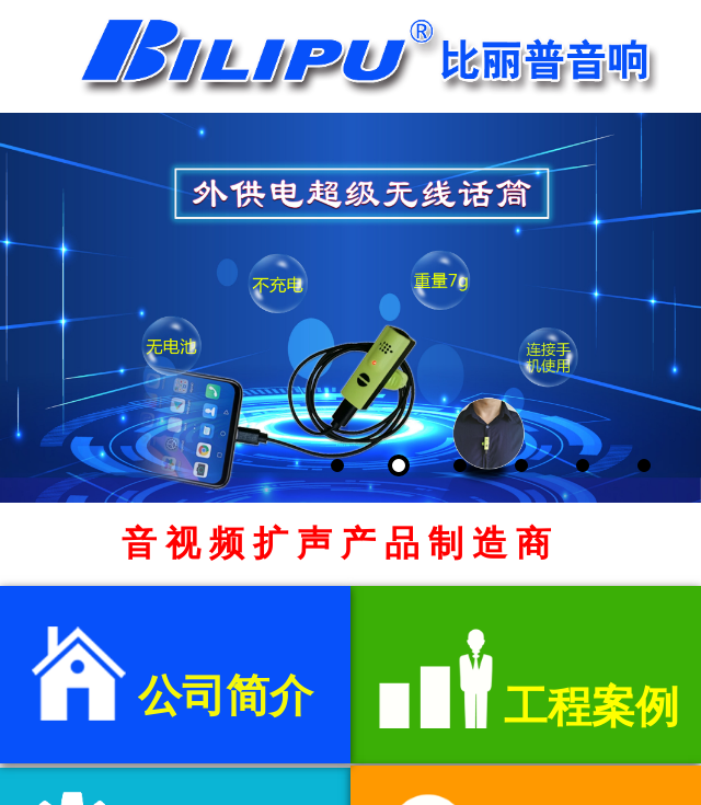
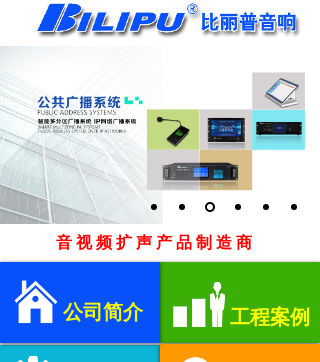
- [image]
+ [image]
